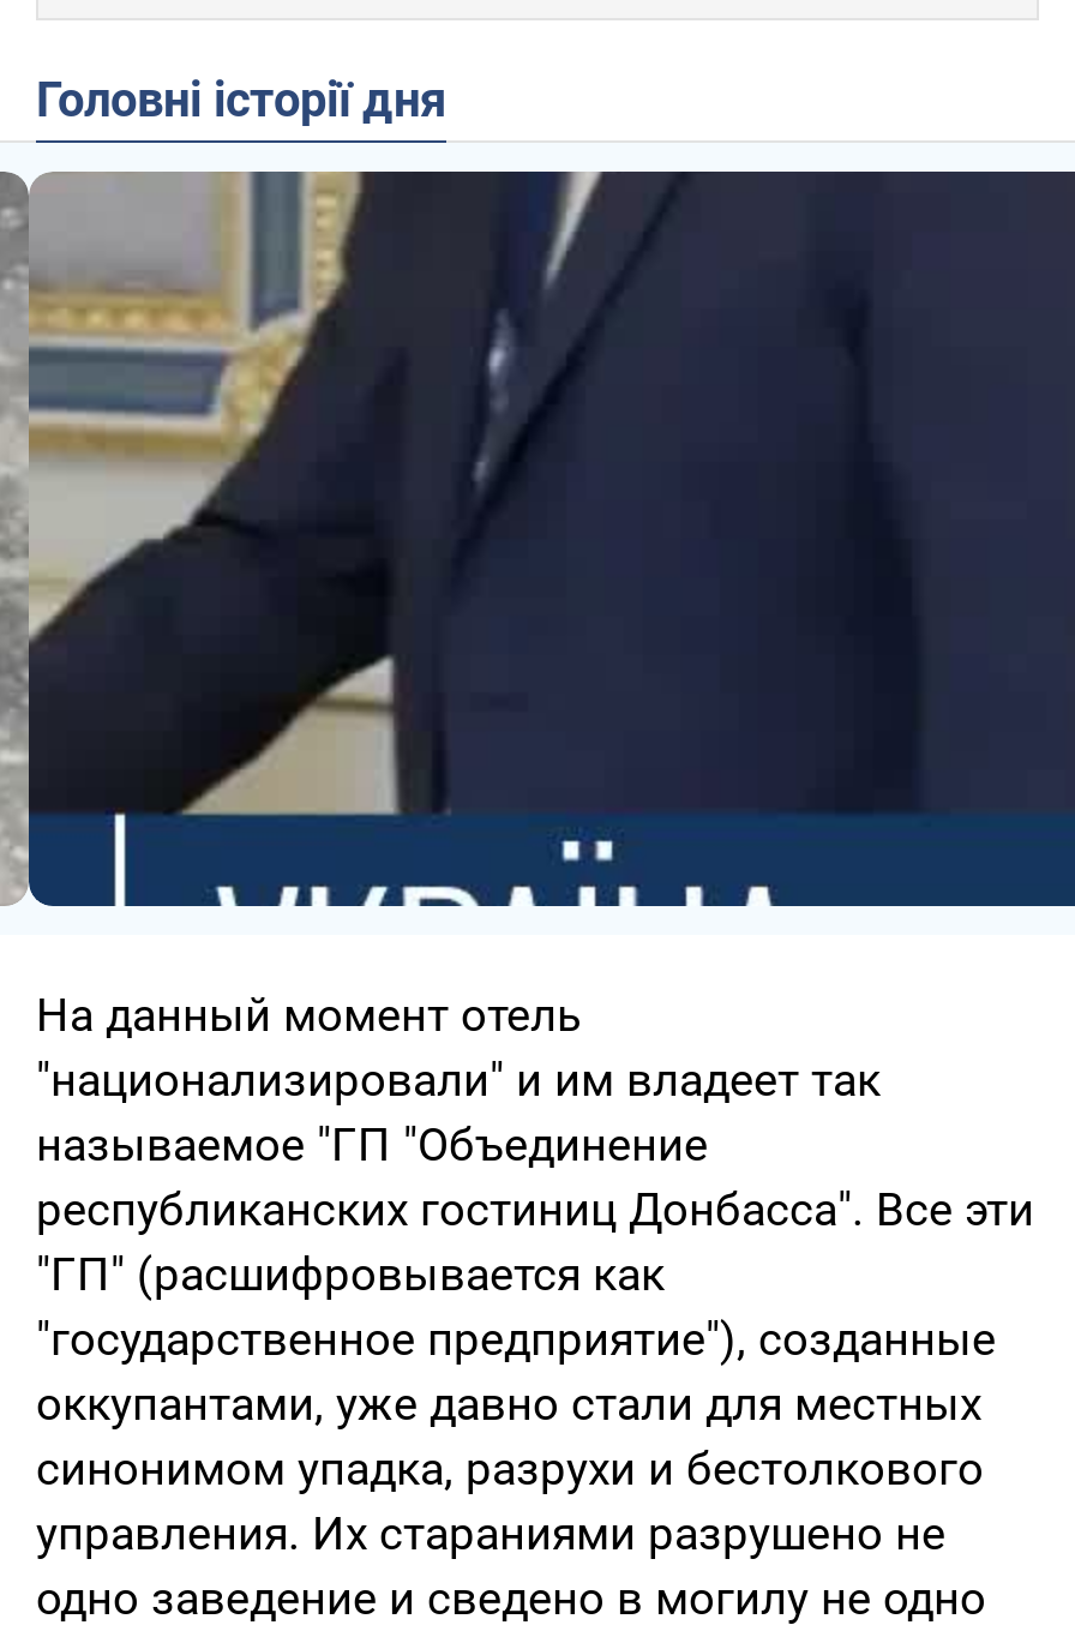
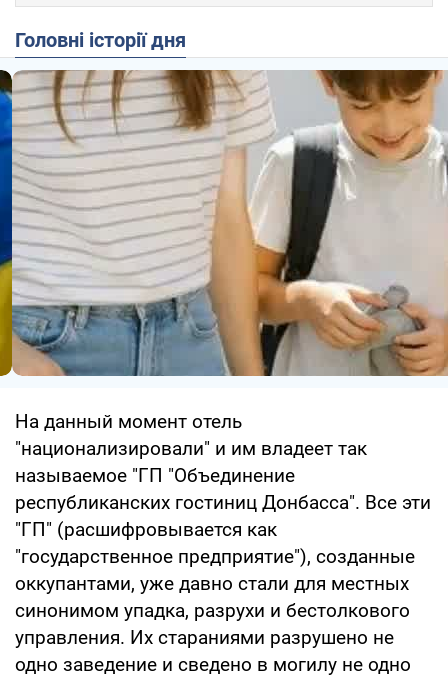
- [image]
+ [image]
